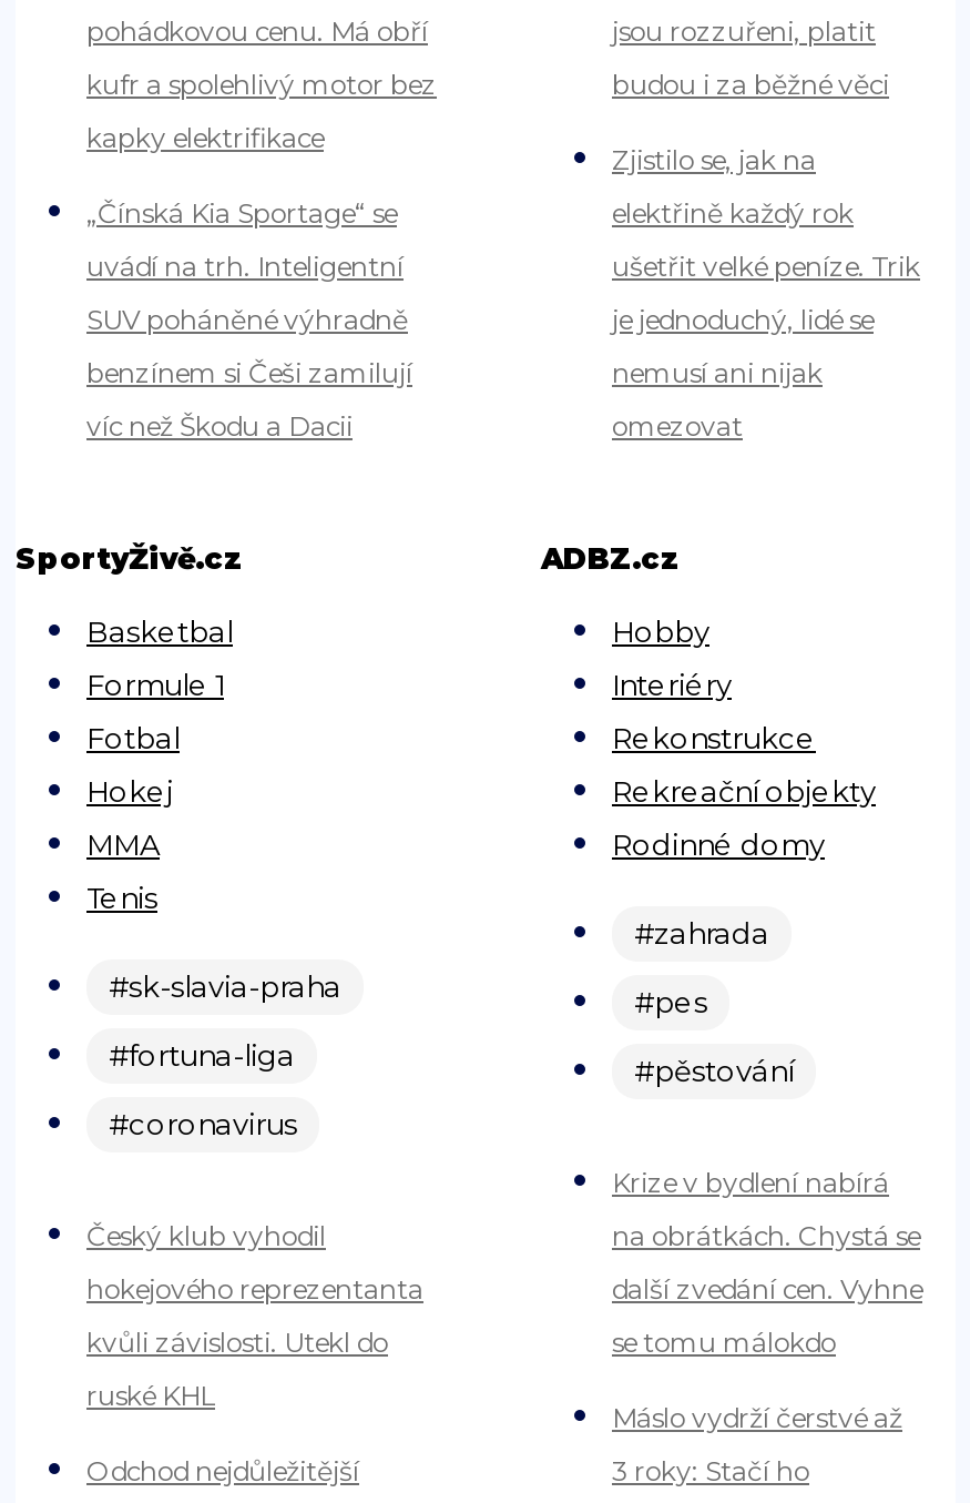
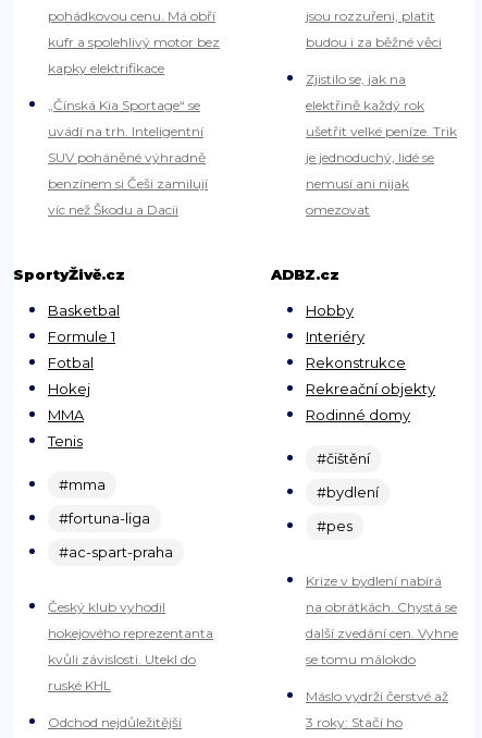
- #zahrada
+ #čištění
+ #bydlení

- #sk-slavia-praha
+ #mma

moved down: #pes

- #pěstování

- #coronavirus
+ #ac-spart-praha
